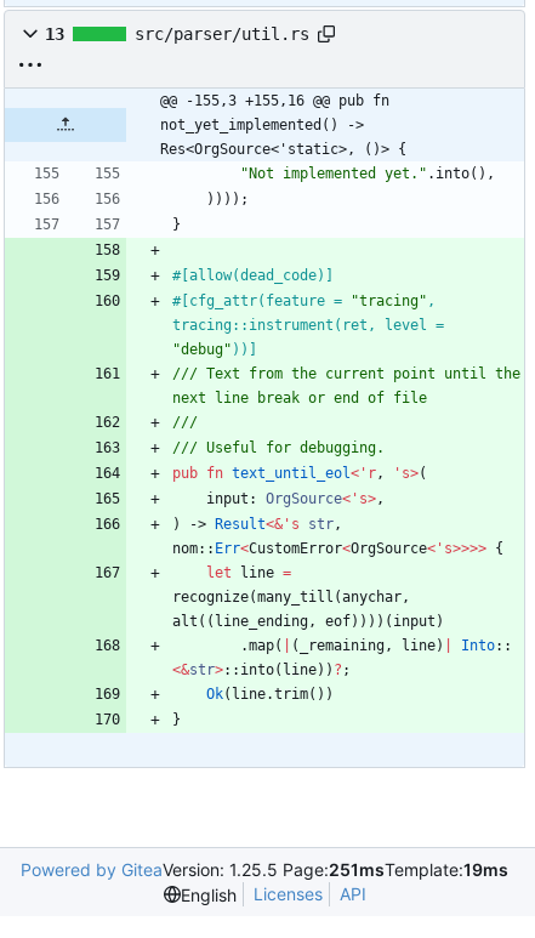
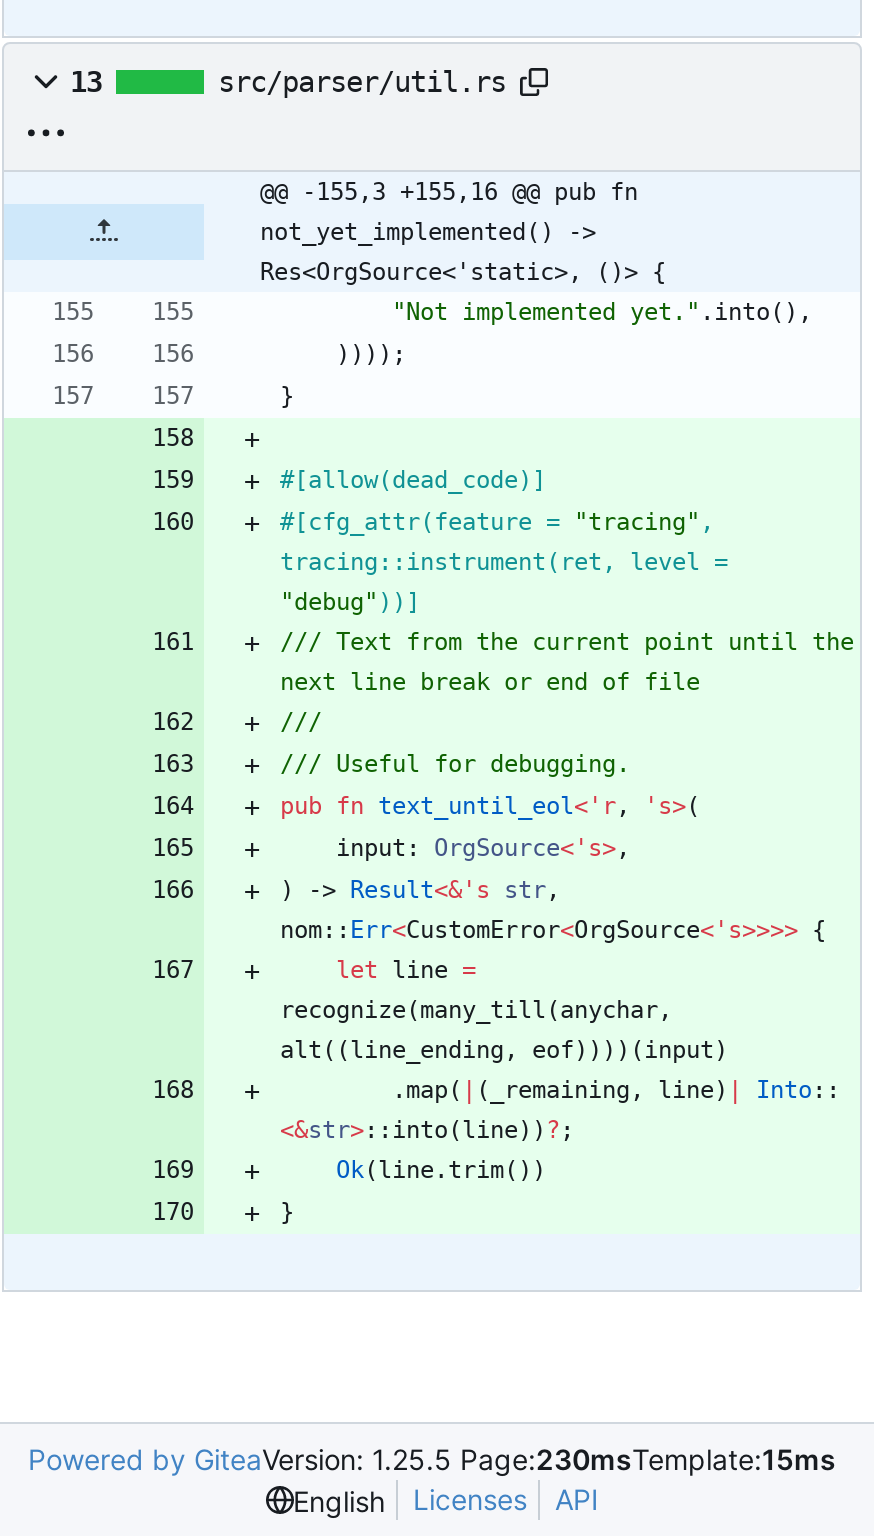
- Powered by GiteaVersion: 1.25.5 Page:251msTemplate:19ms
+ Powered by GiteaVersion: 1.25.5 Page:230msTemplate:15ms
